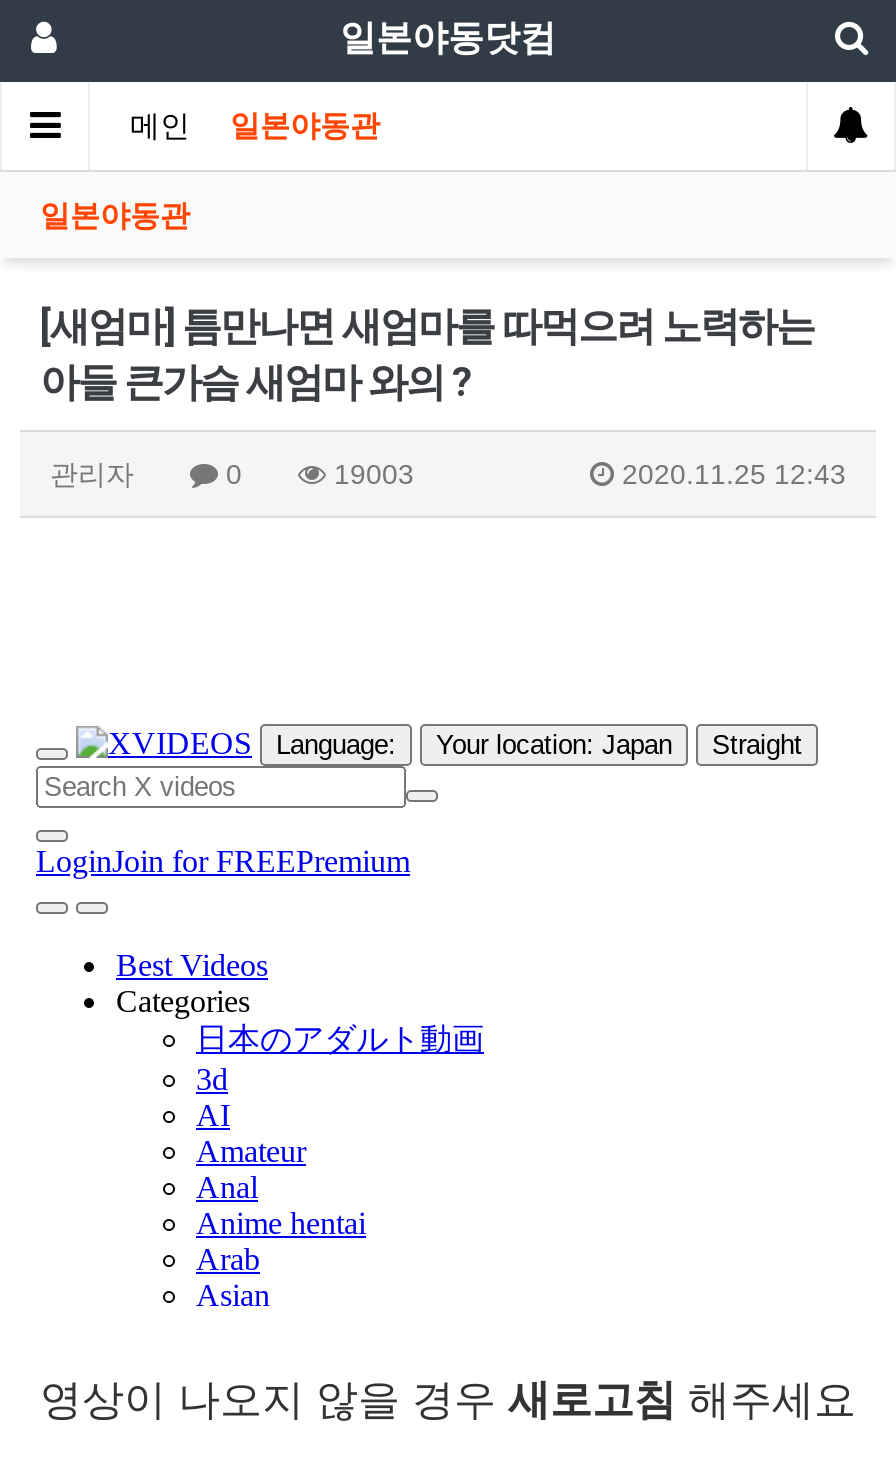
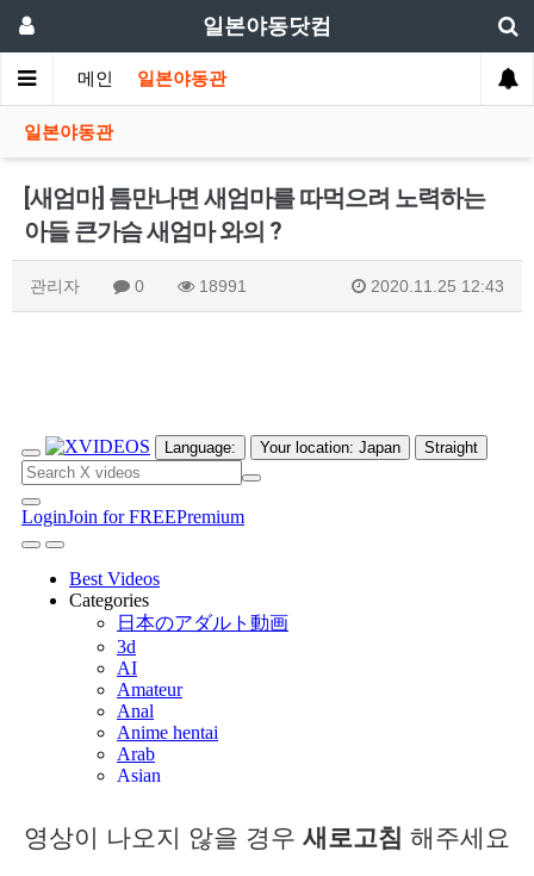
- 19003
+ 18991
